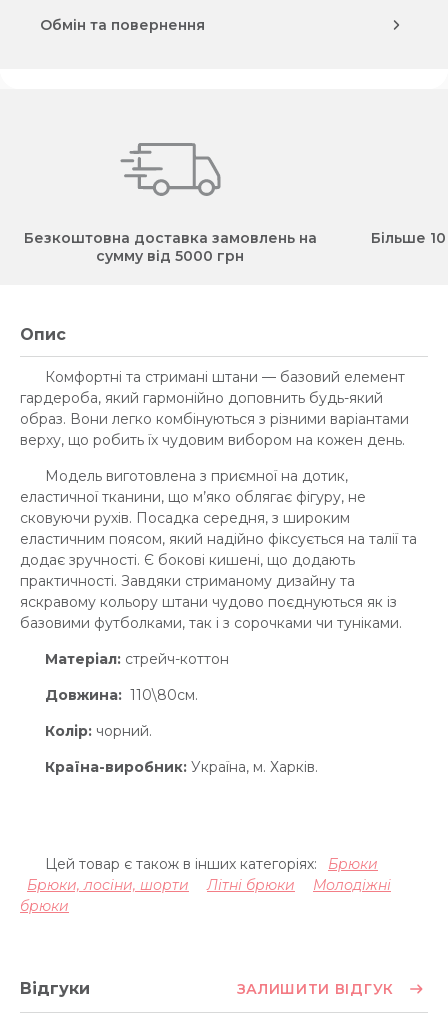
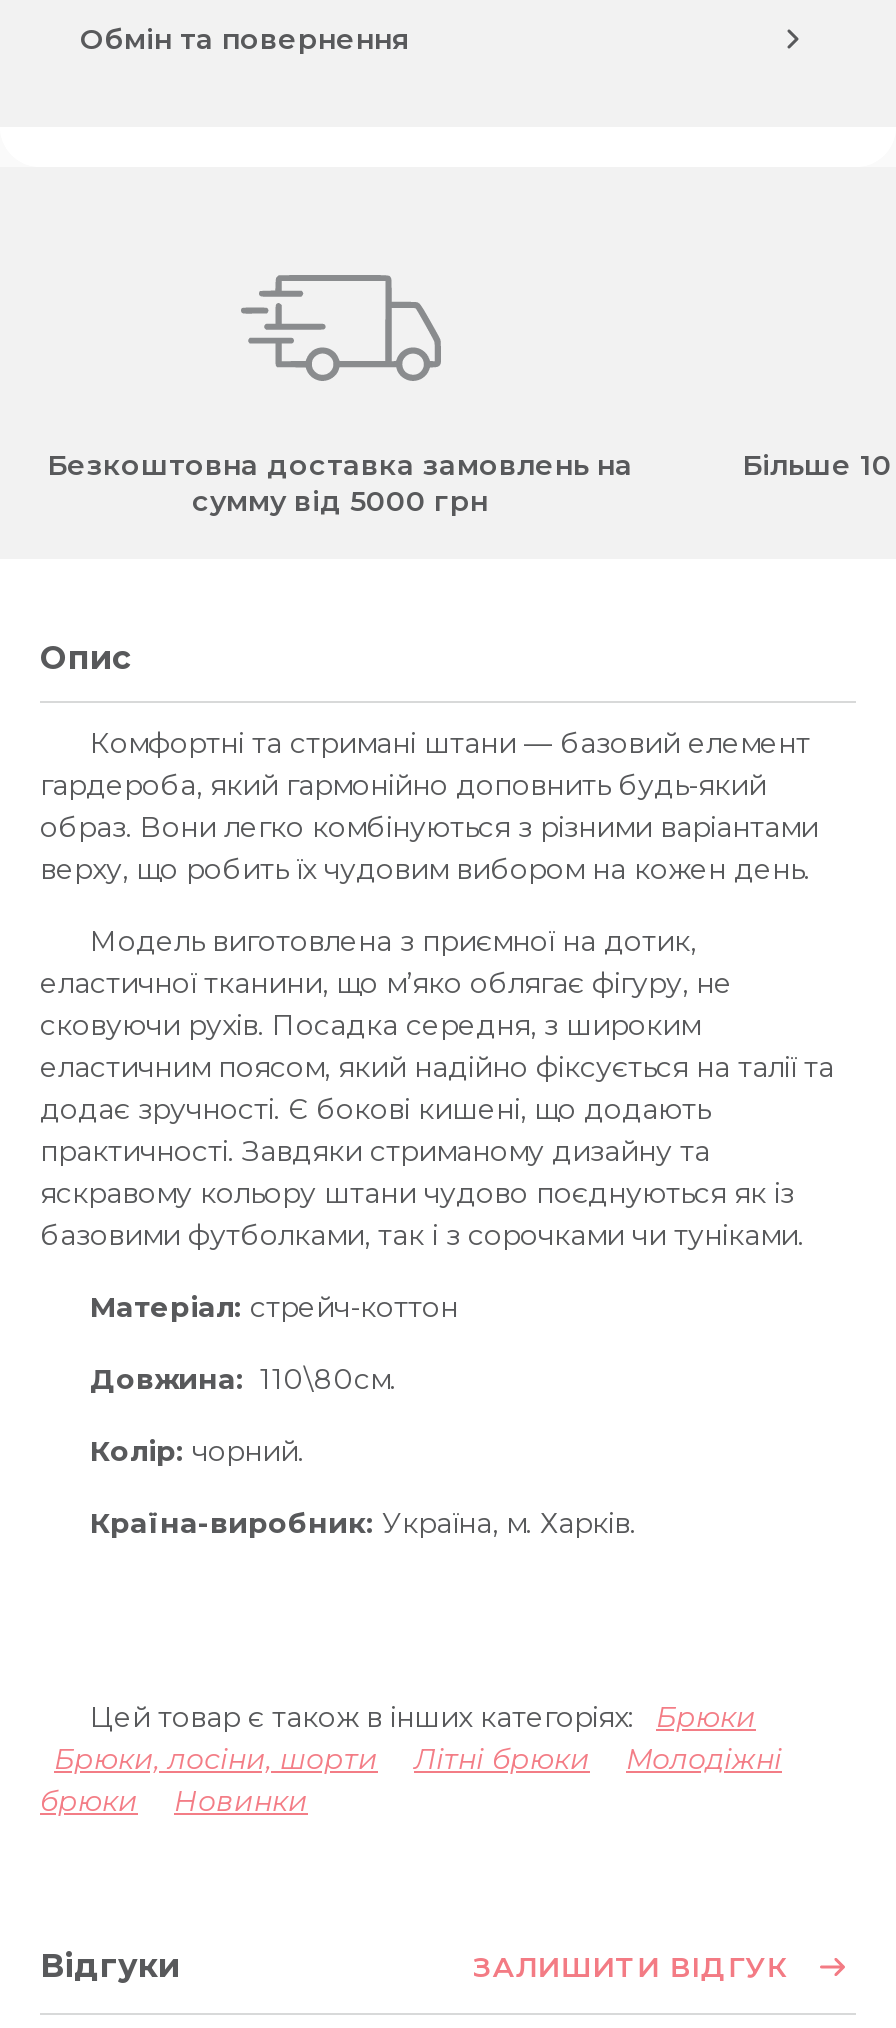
+ Новинки
